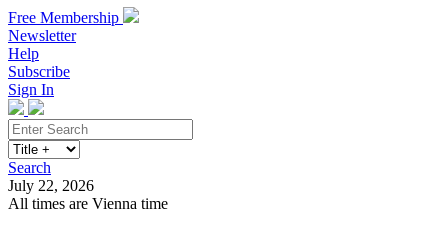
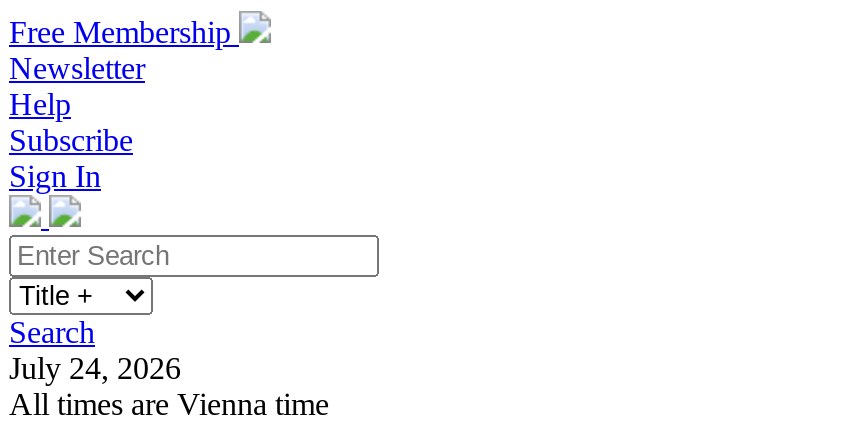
- July 22, 2026
+ July 24, 2026
